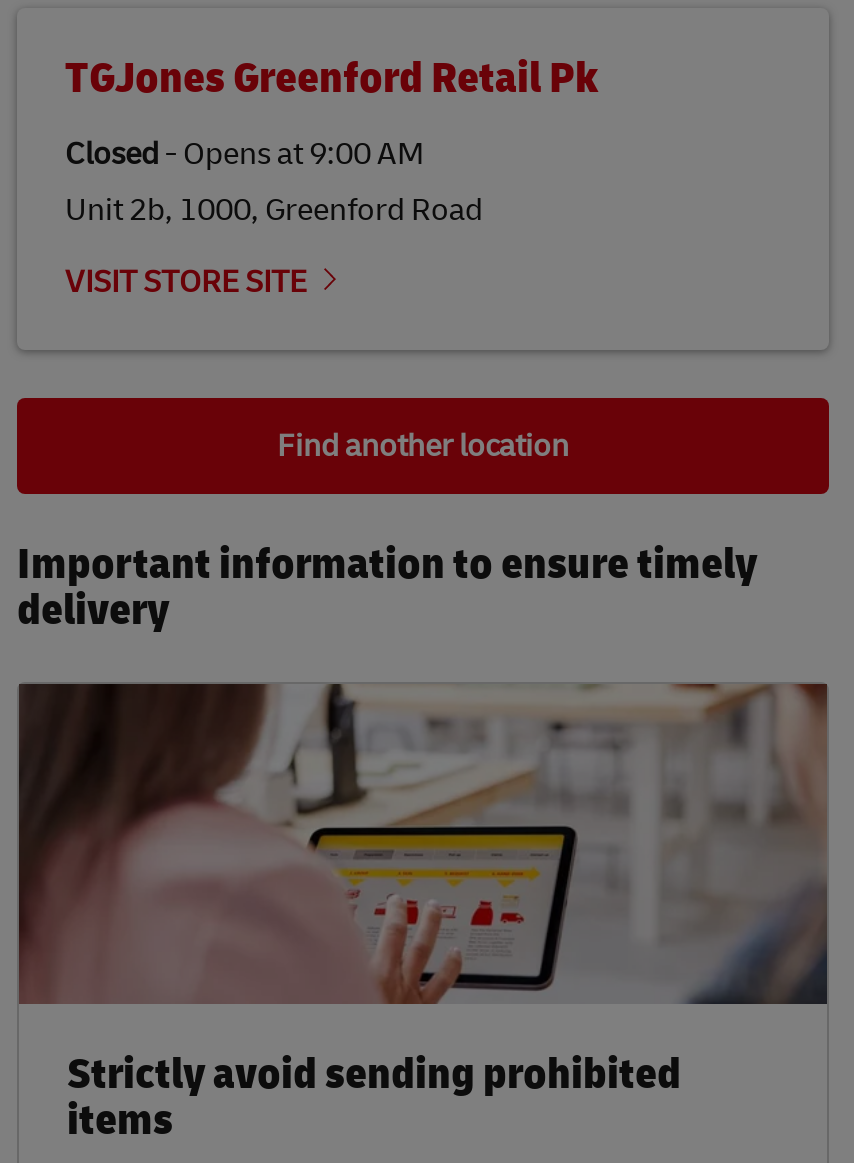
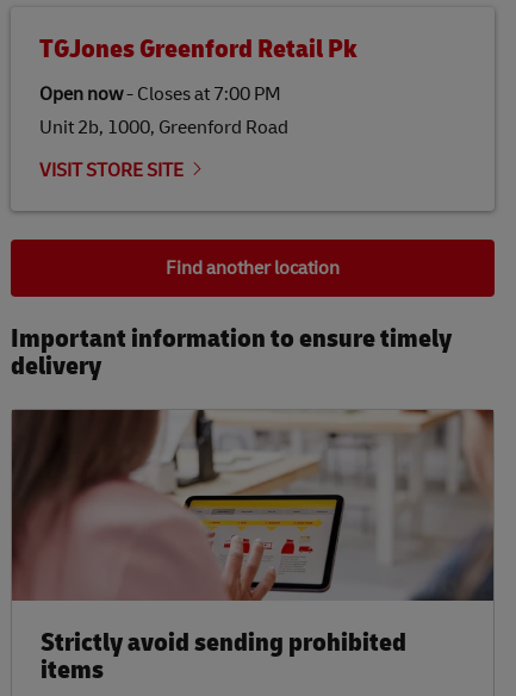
- Closed - Opens at 9:00 AM
+ Open now - Closes at 7:00 PM
